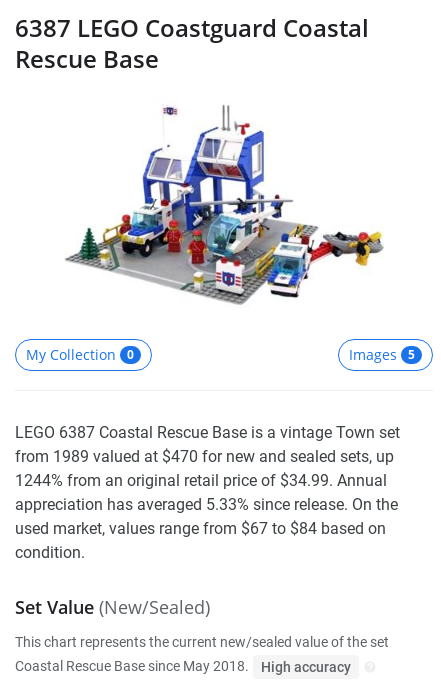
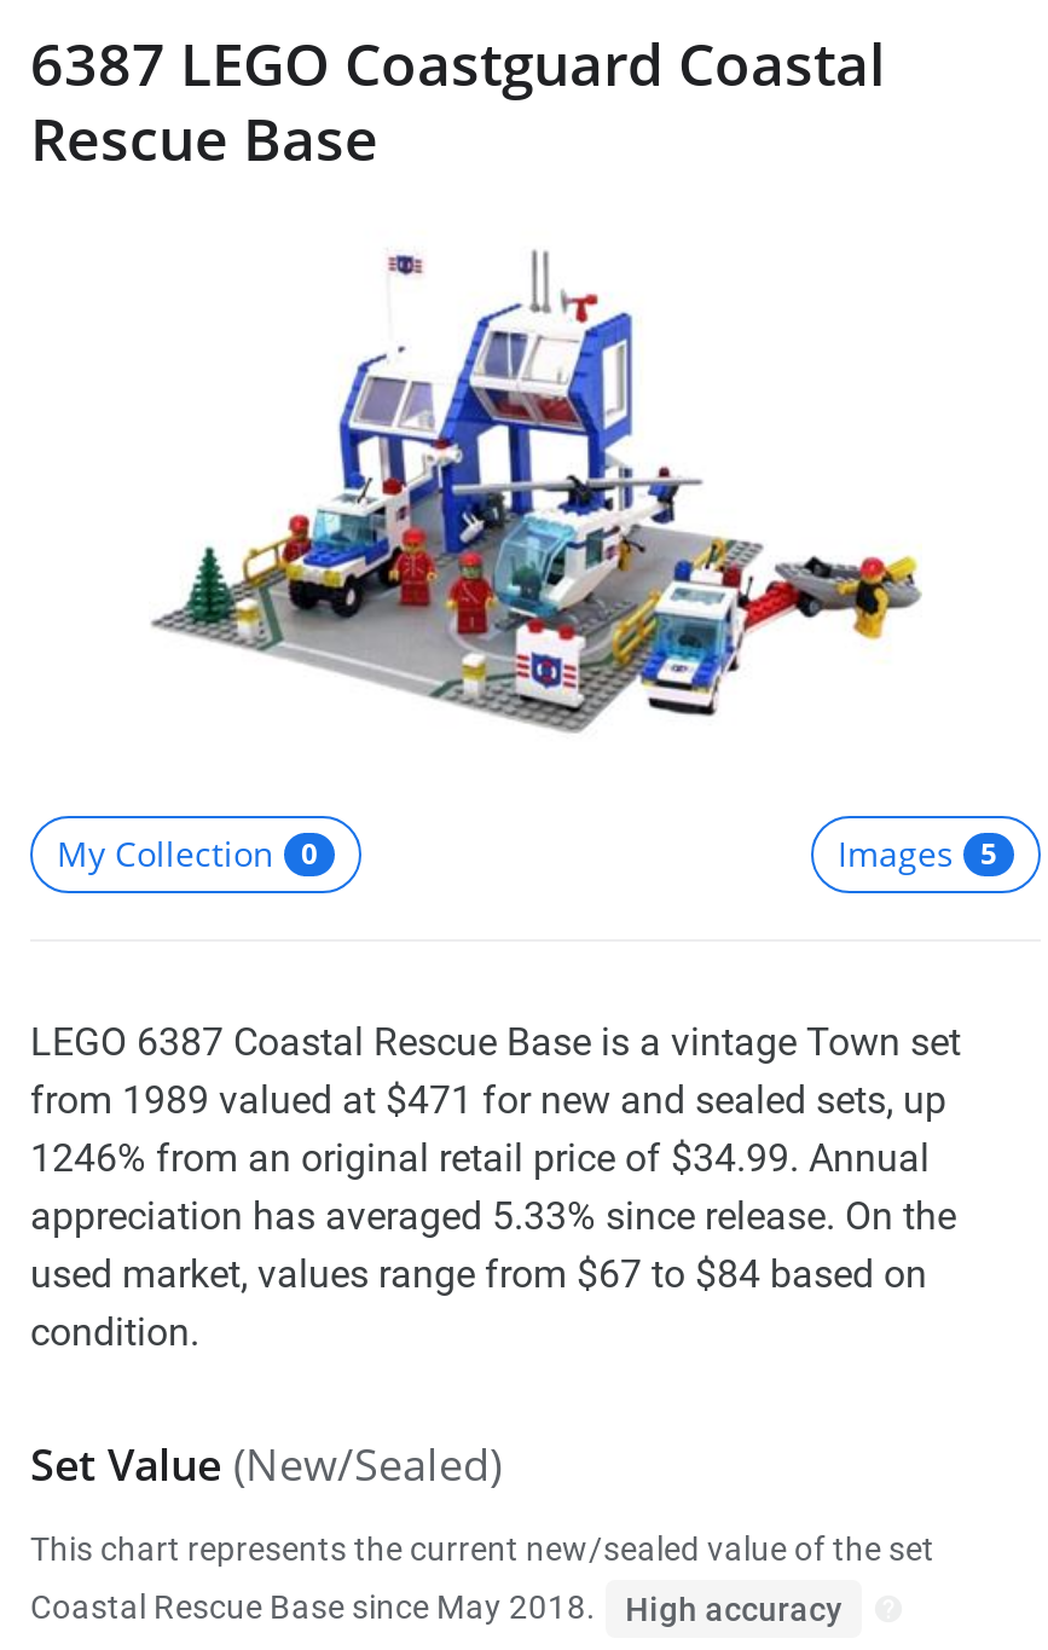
- from 1989 valued at $470 for new and sealed sets, up
+ from 1989 valued at $471 for new and sealed sets, up

- 1244% from an original retail price of $34.99. Annual
+ 1246% from an original retail price of $34.99. Annual
